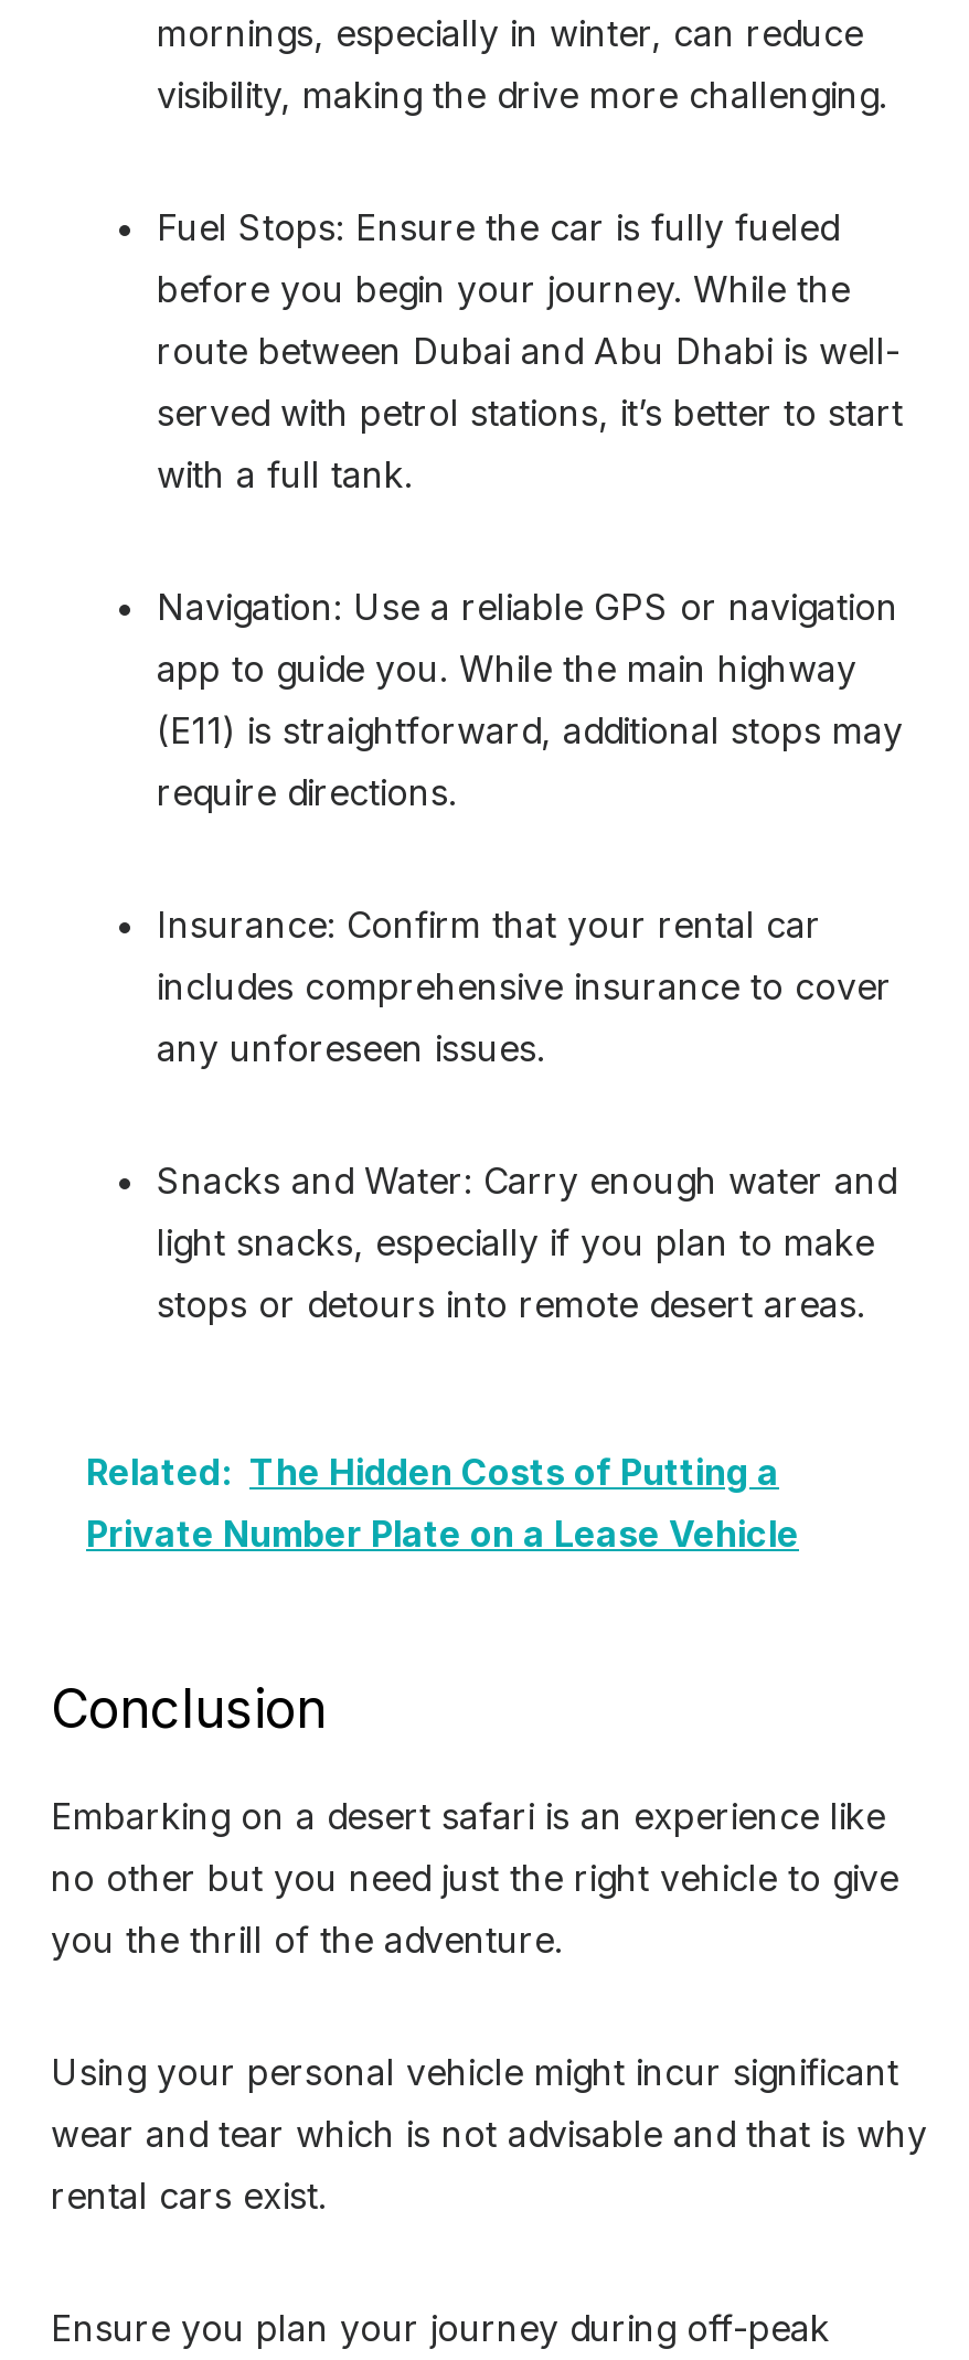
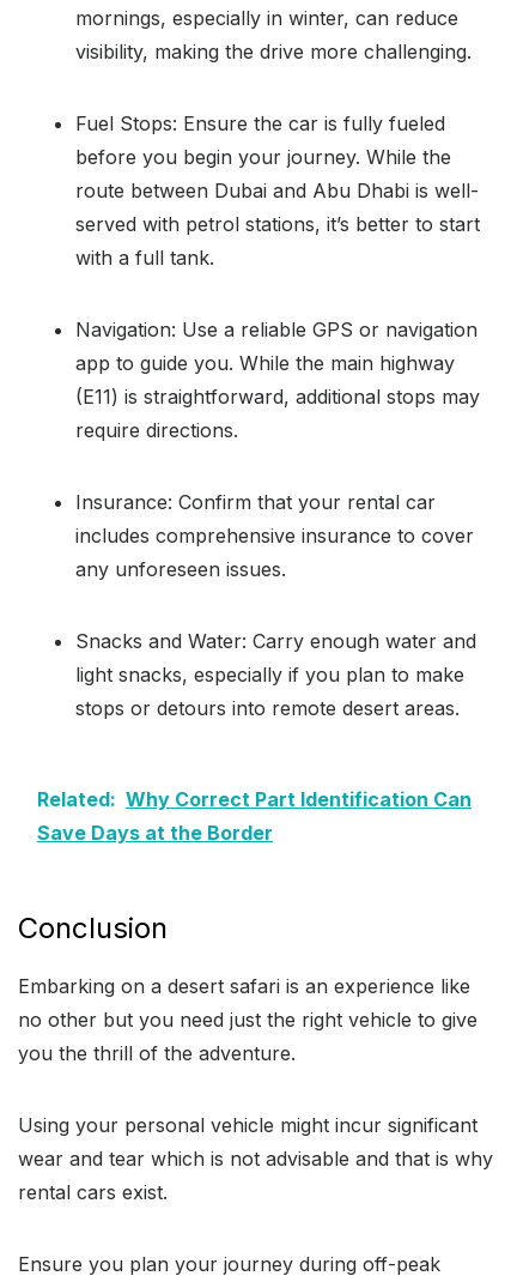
- Related: The Hidden Costs of Putting a
- Private Number Plate on a Lease Vehicle
+ Related: Why Correct Part Identification Can
+ Save Days at the Border
